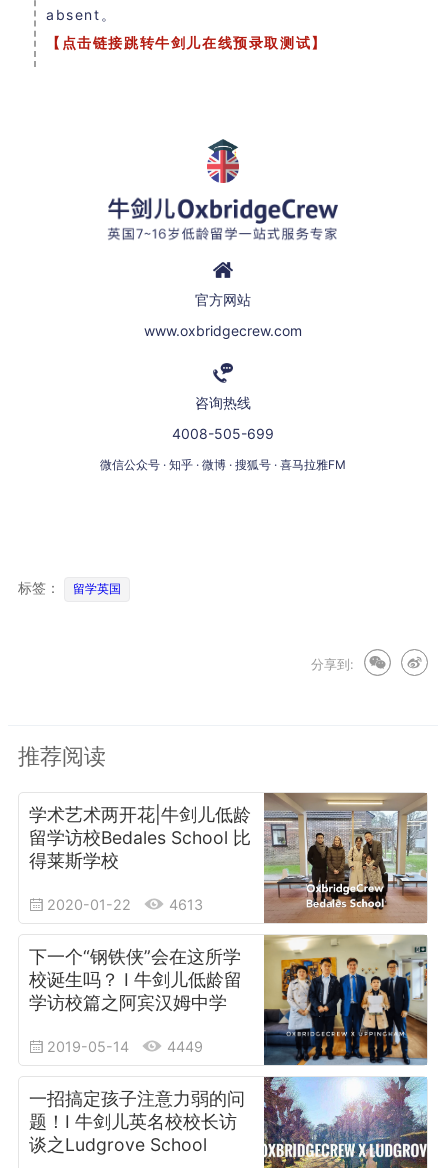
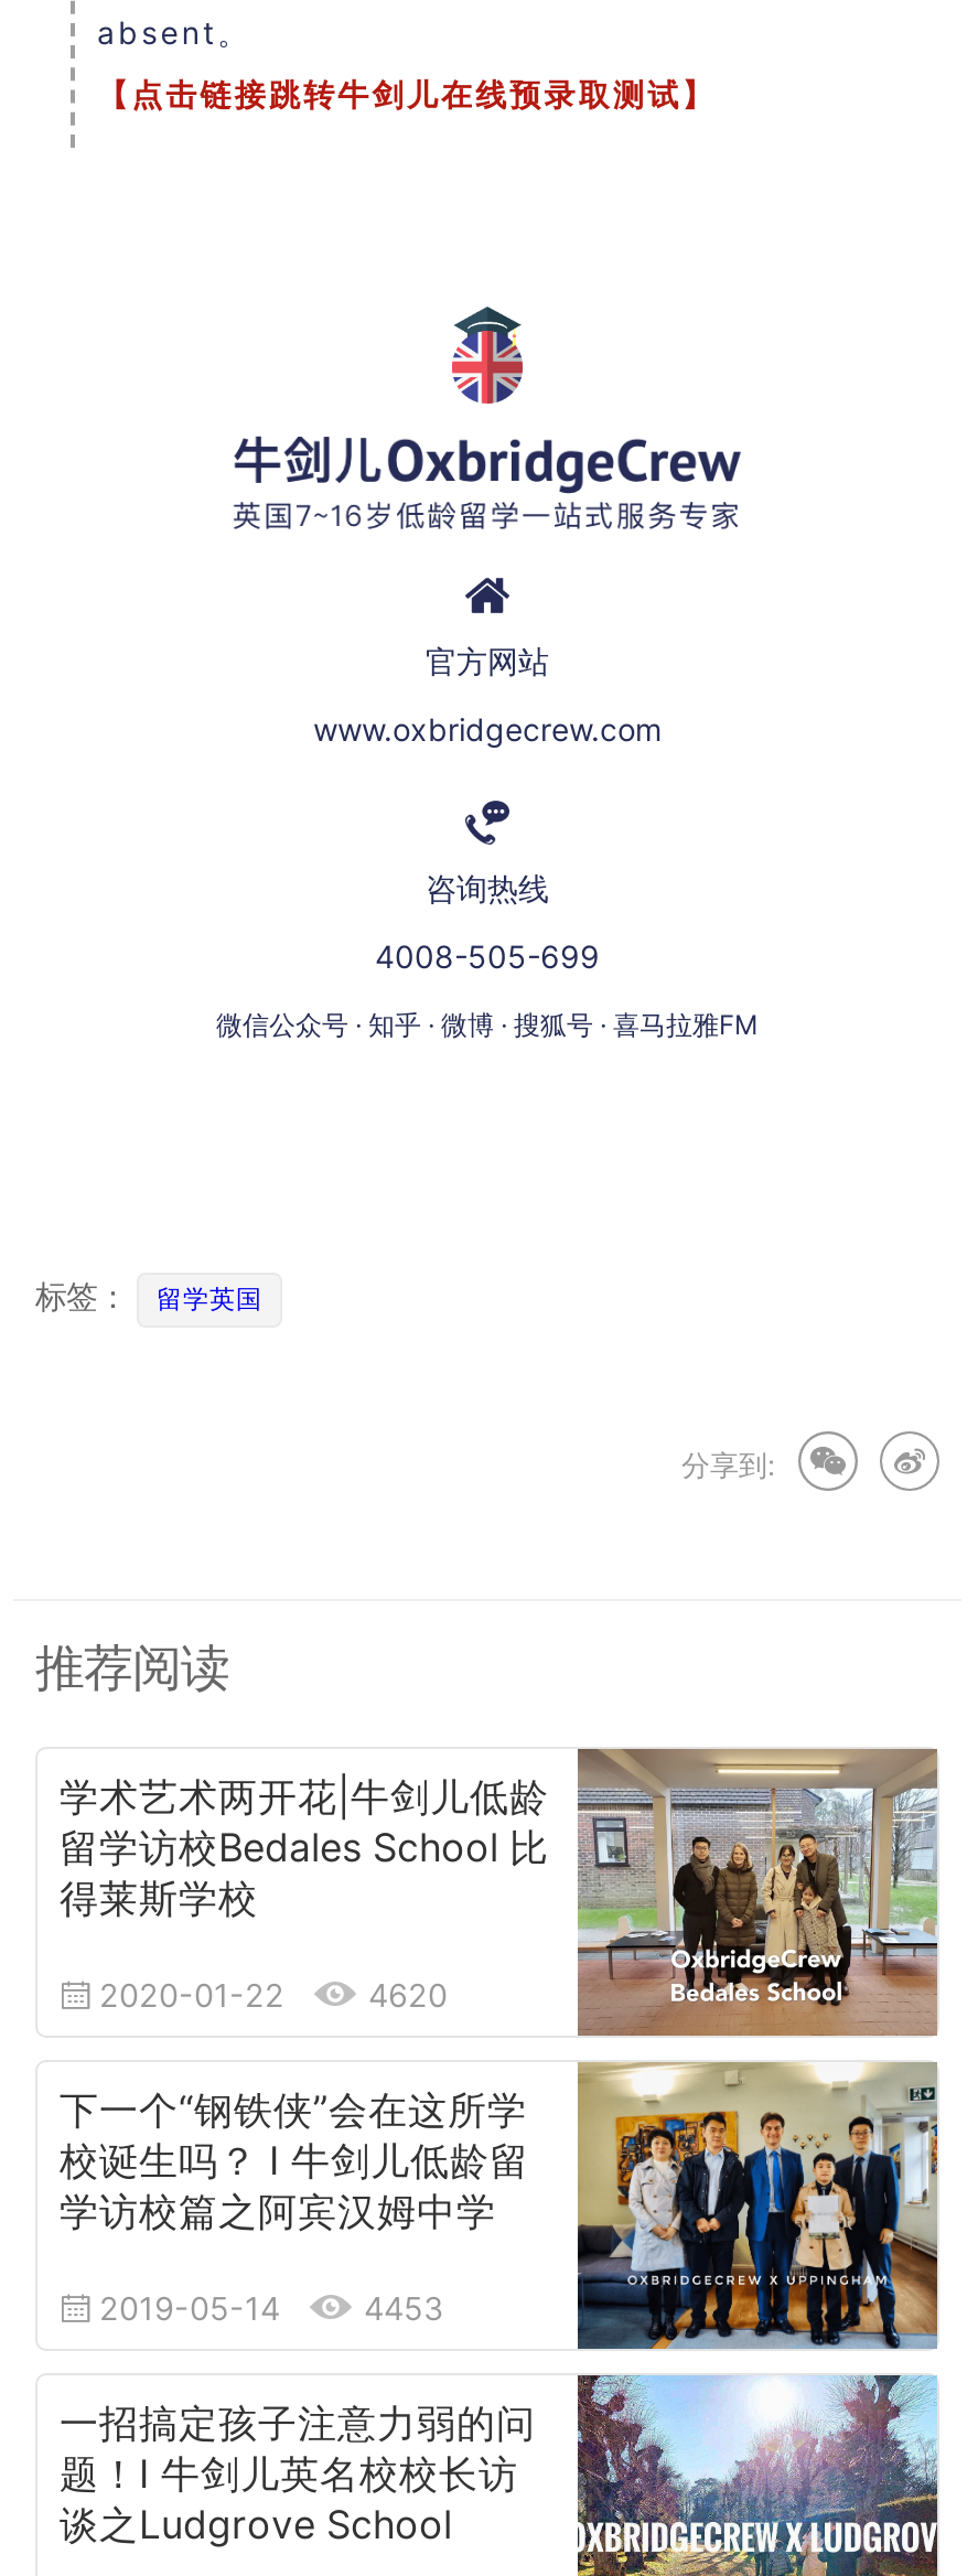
- 2020-01-22 4613
+ 2020-01-22 4620

- 2019-05-14 4449
+ 2019-05-14 4453
